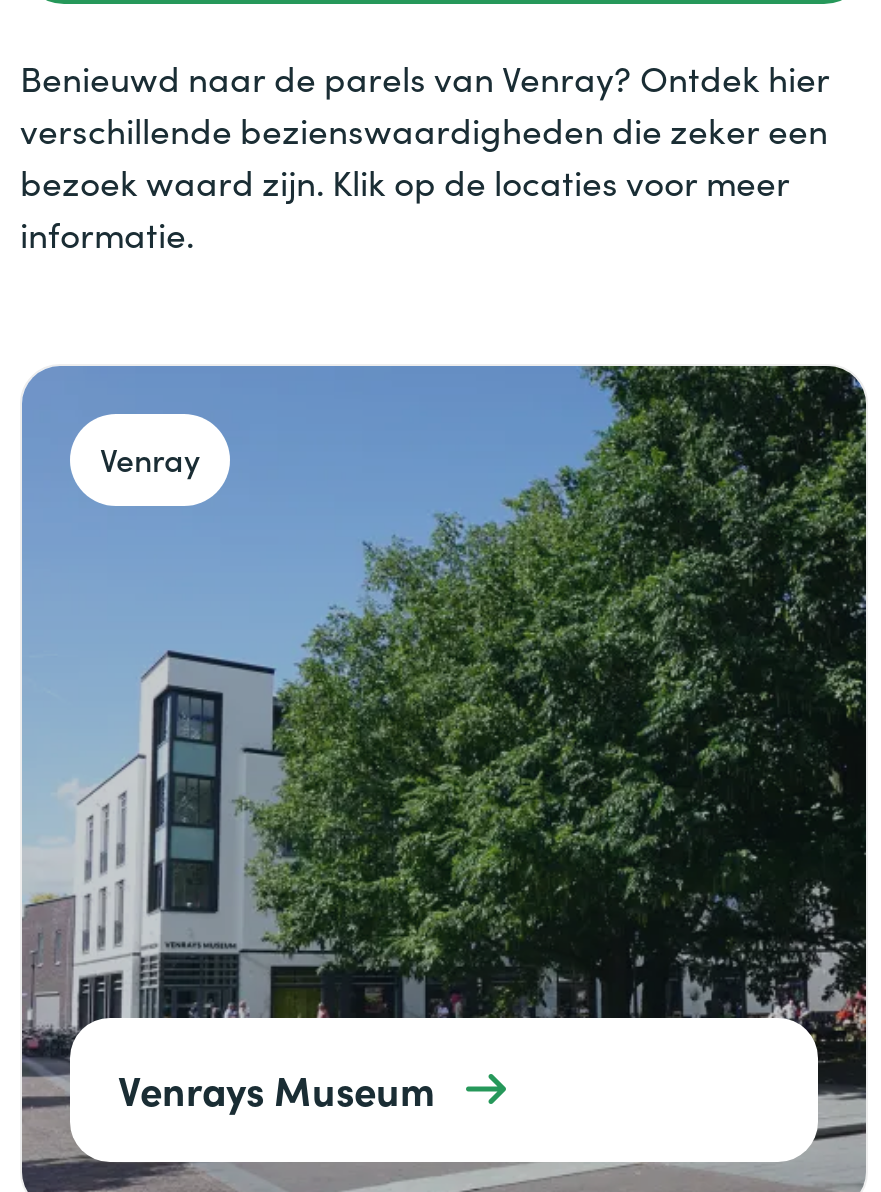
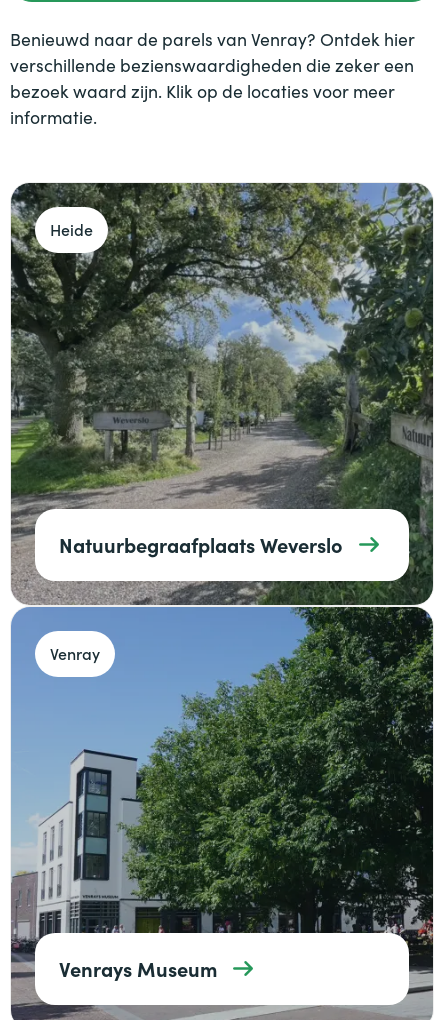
+ [image]
+ Heide

+ Natuurbegraafplaats Weverslo
